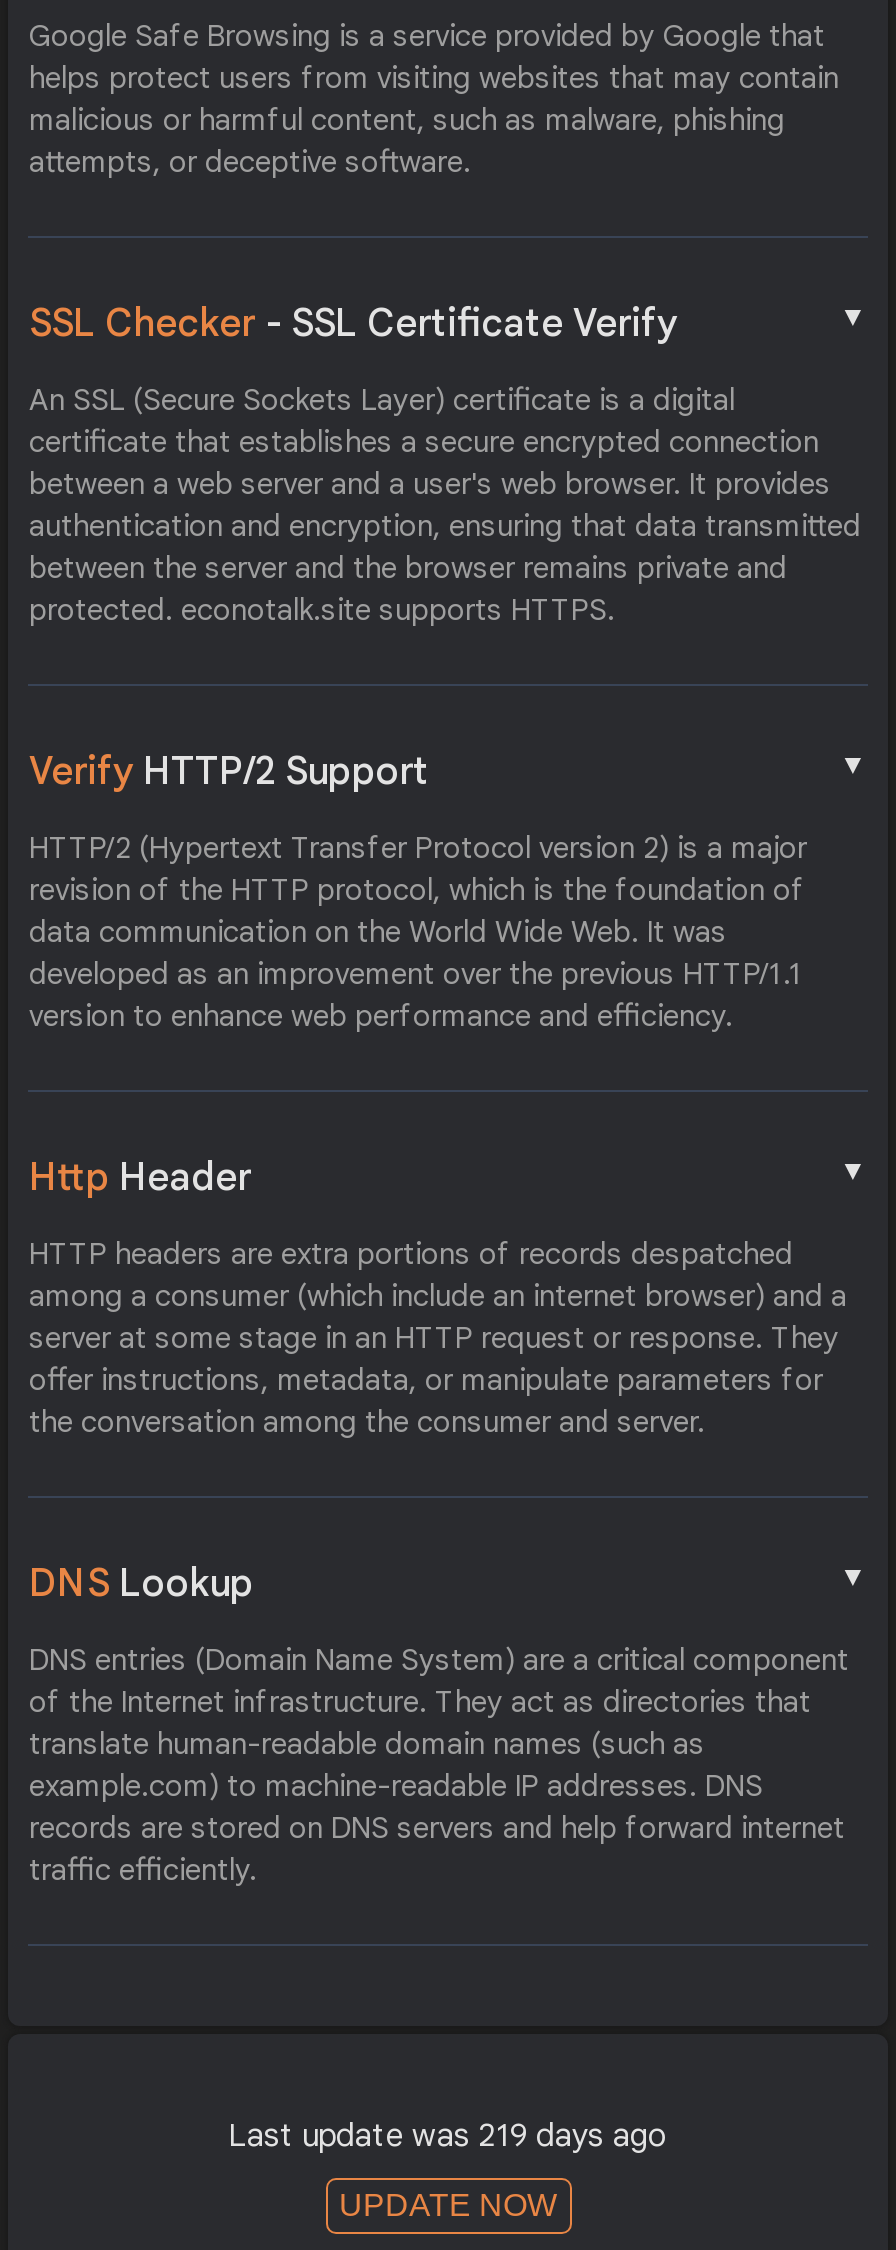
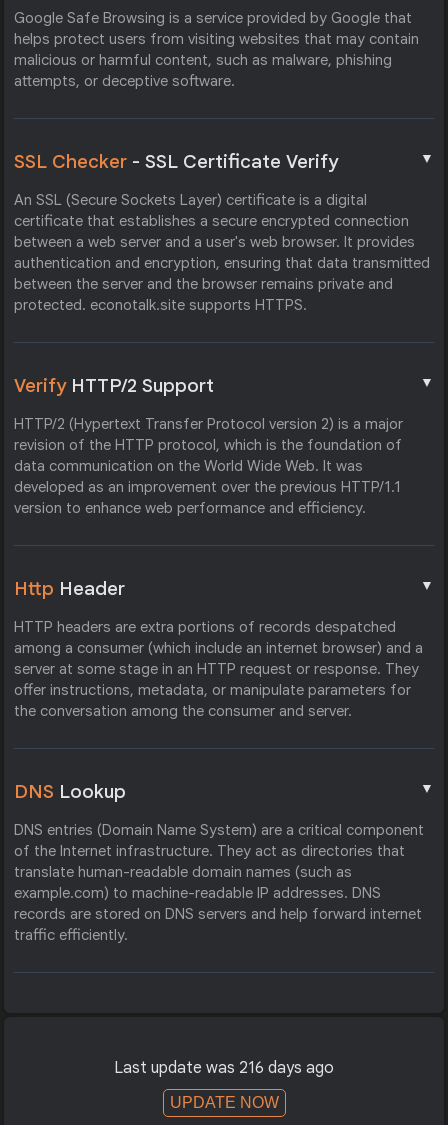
- Last update was 219 days ago
+ Last update was 216 days ago
